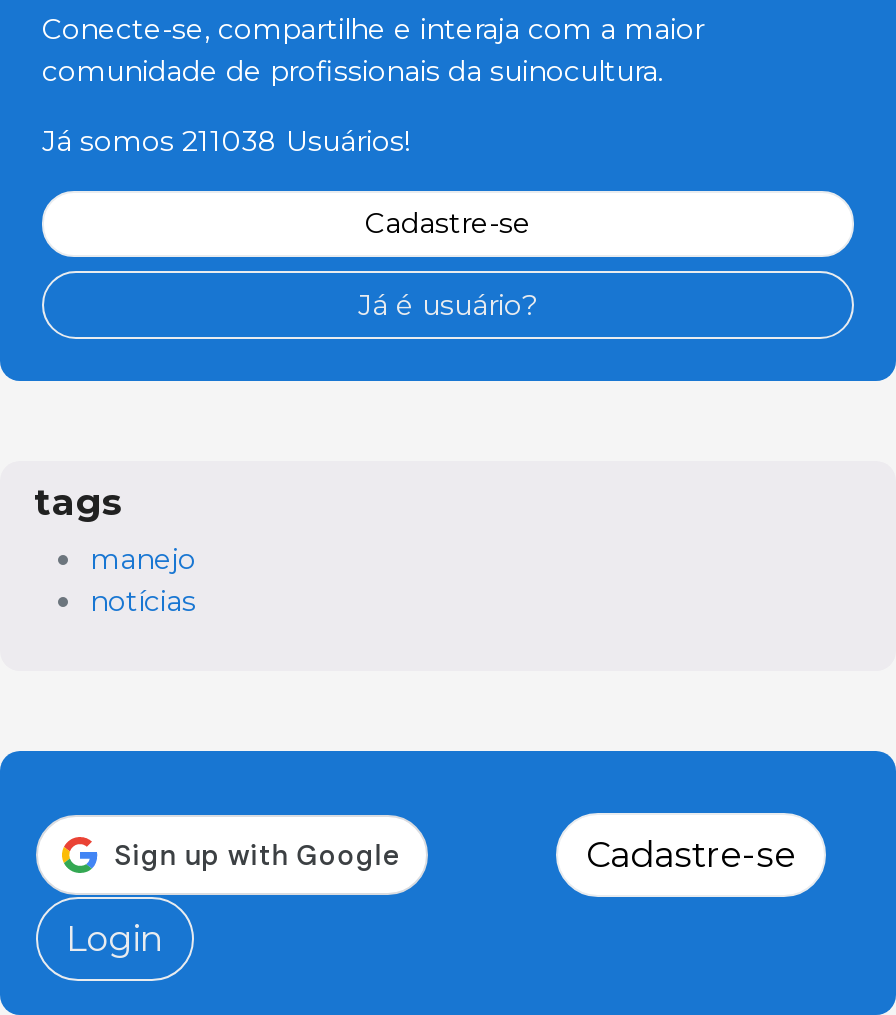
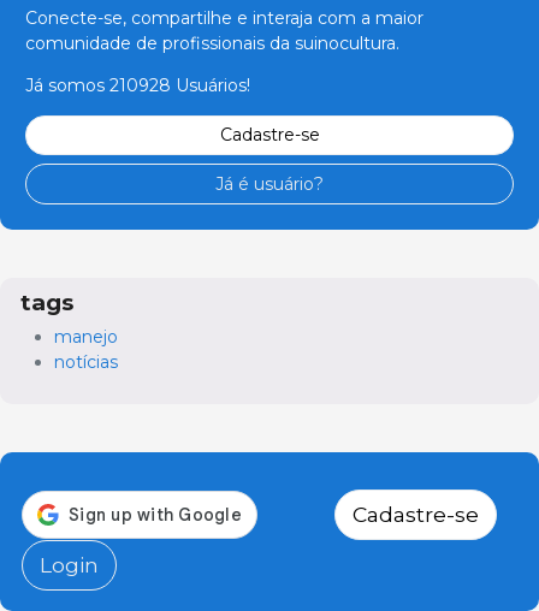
- Já somos 211038 Usuários!
+ Já somos 210928 Usuários!
